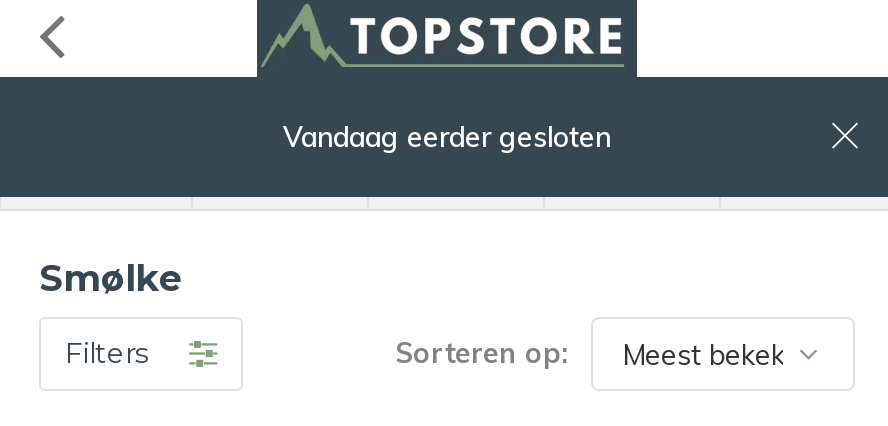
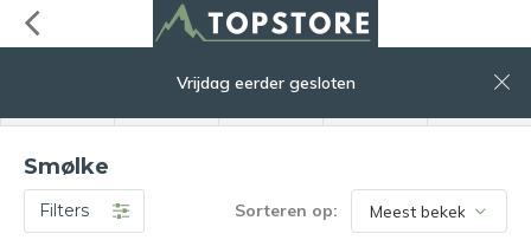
- Vandaag eerder gesloten
+ Vrijdag eerder gesloten
